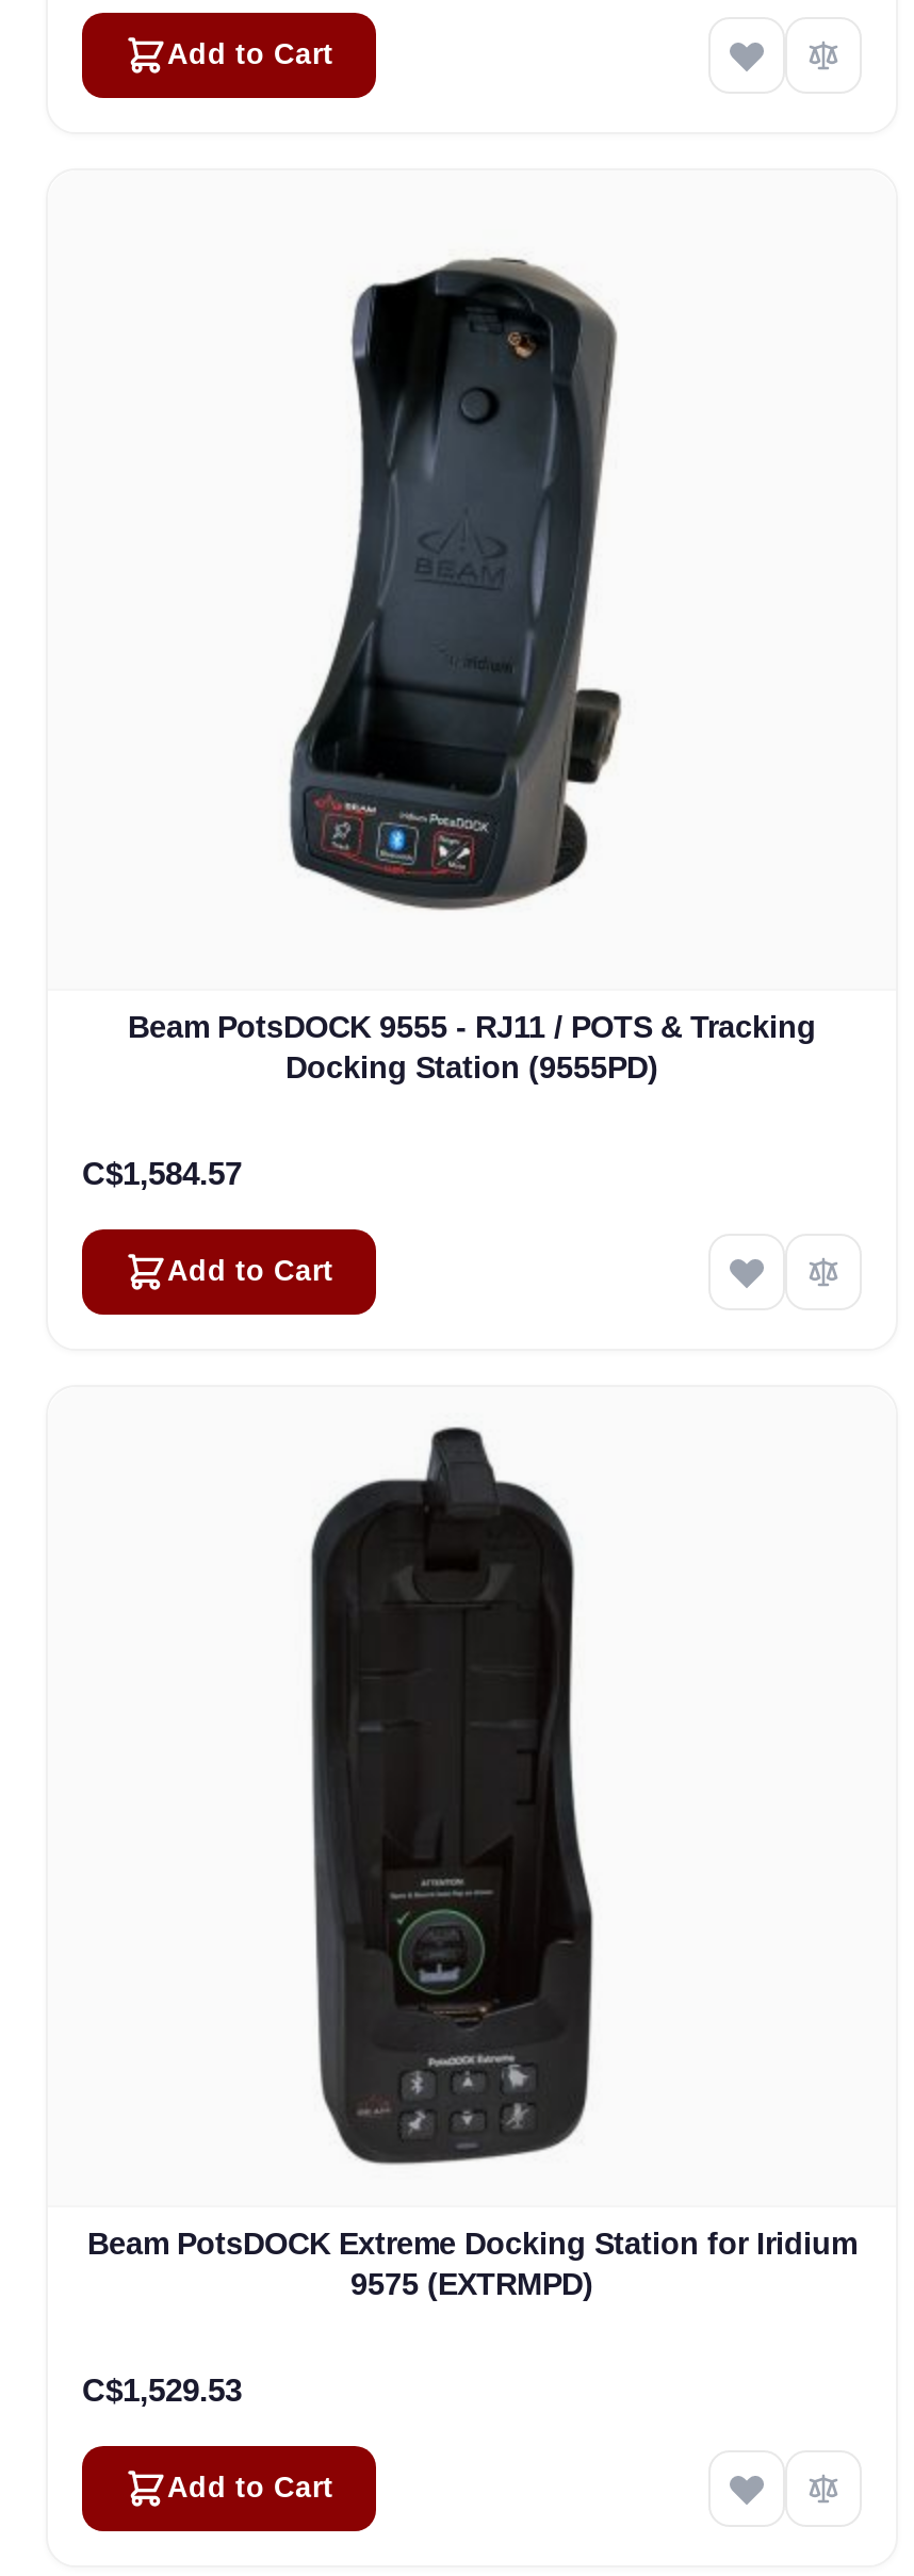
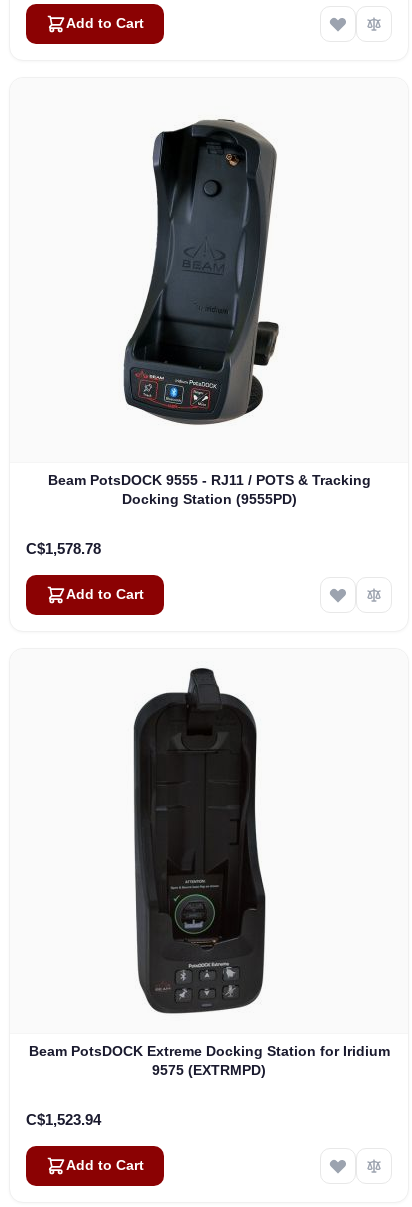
- C$1,584.57
+ C$1,578.78

- C$1,529.53
+ C$1,523.94
